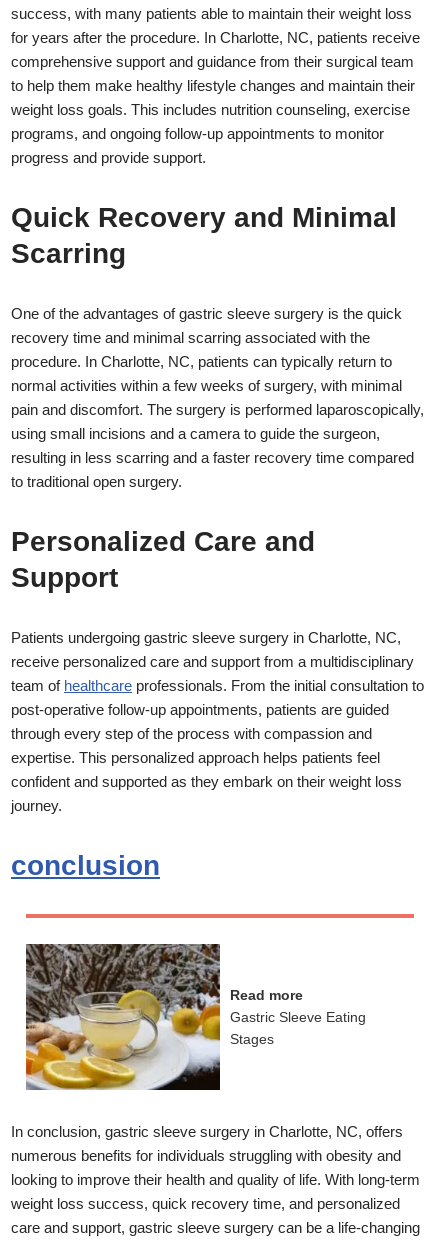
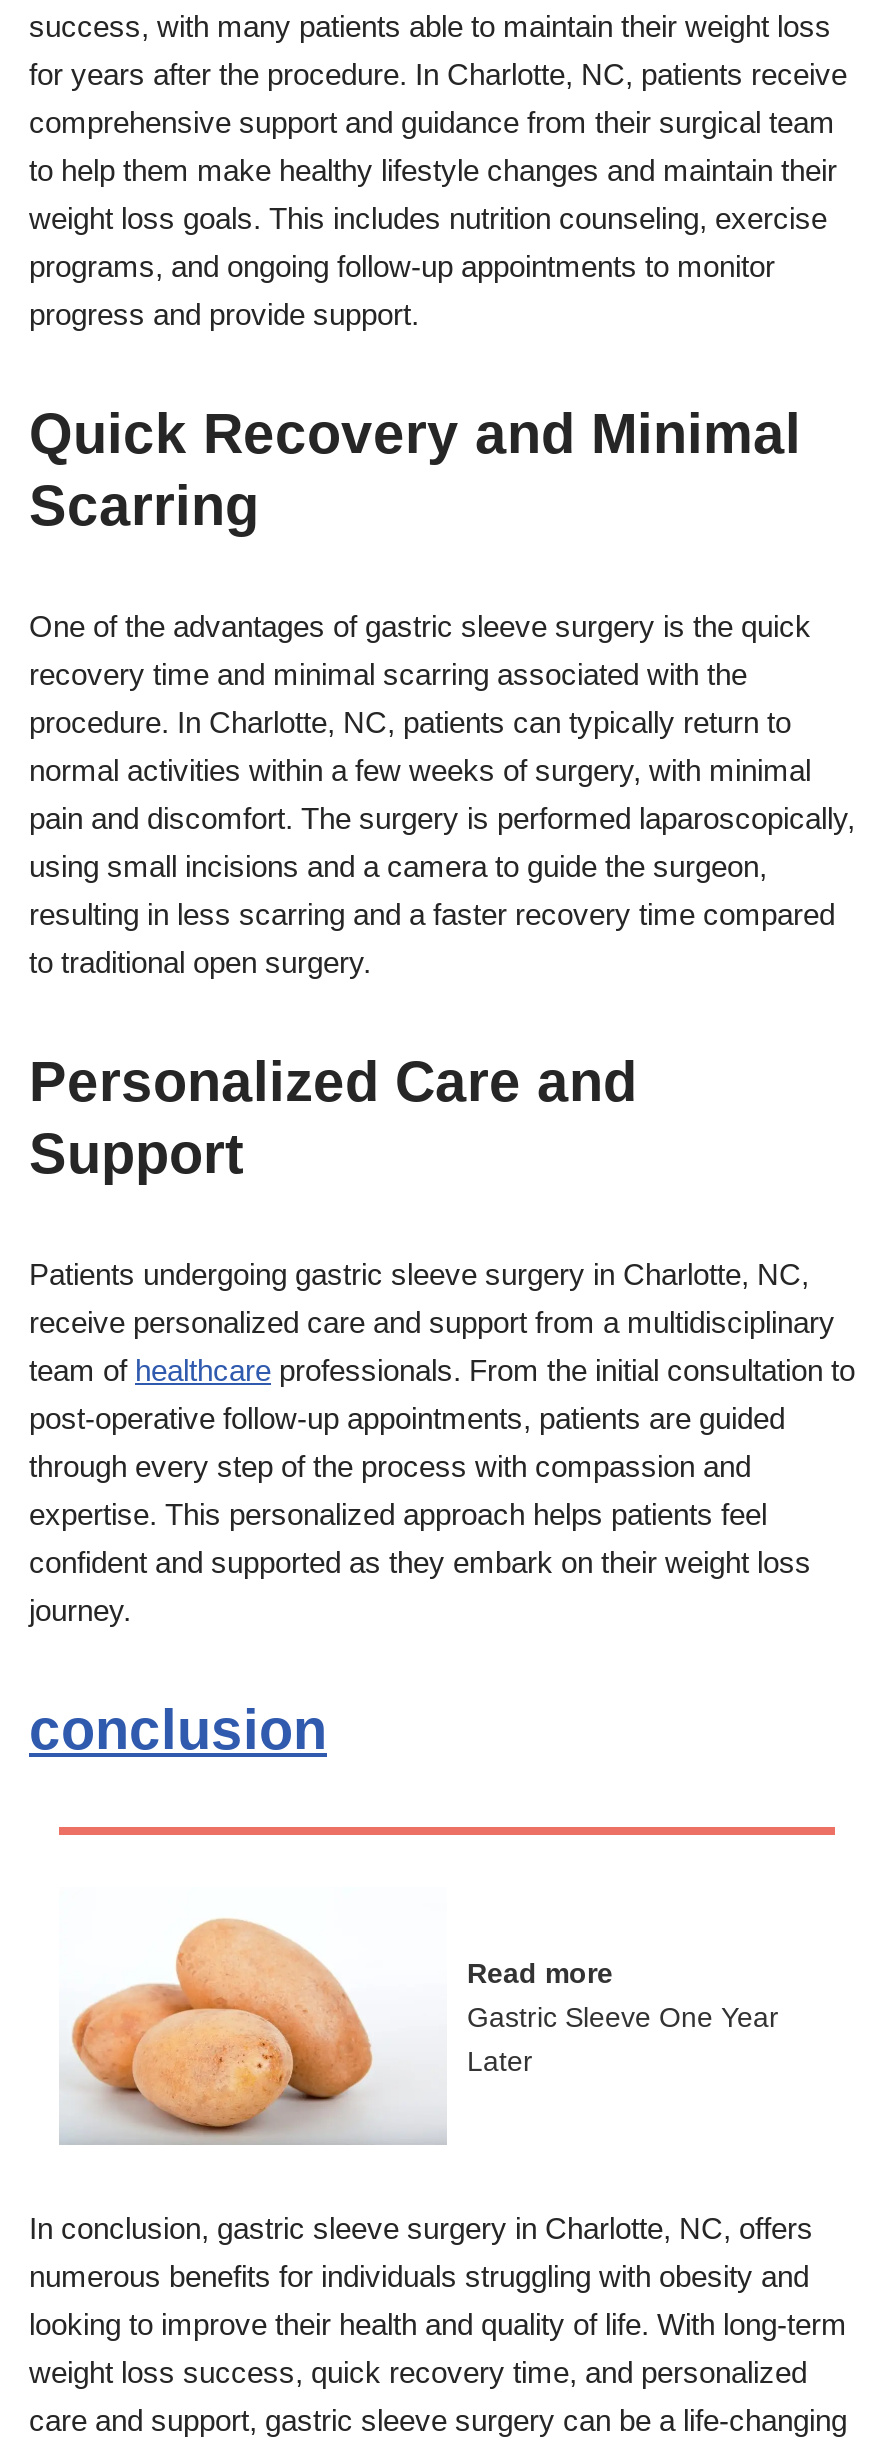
- [image]
- Gastric Sleeve Eating
- Stages
+ [image]
+ Gastric Sleeve One Year
+ Later
